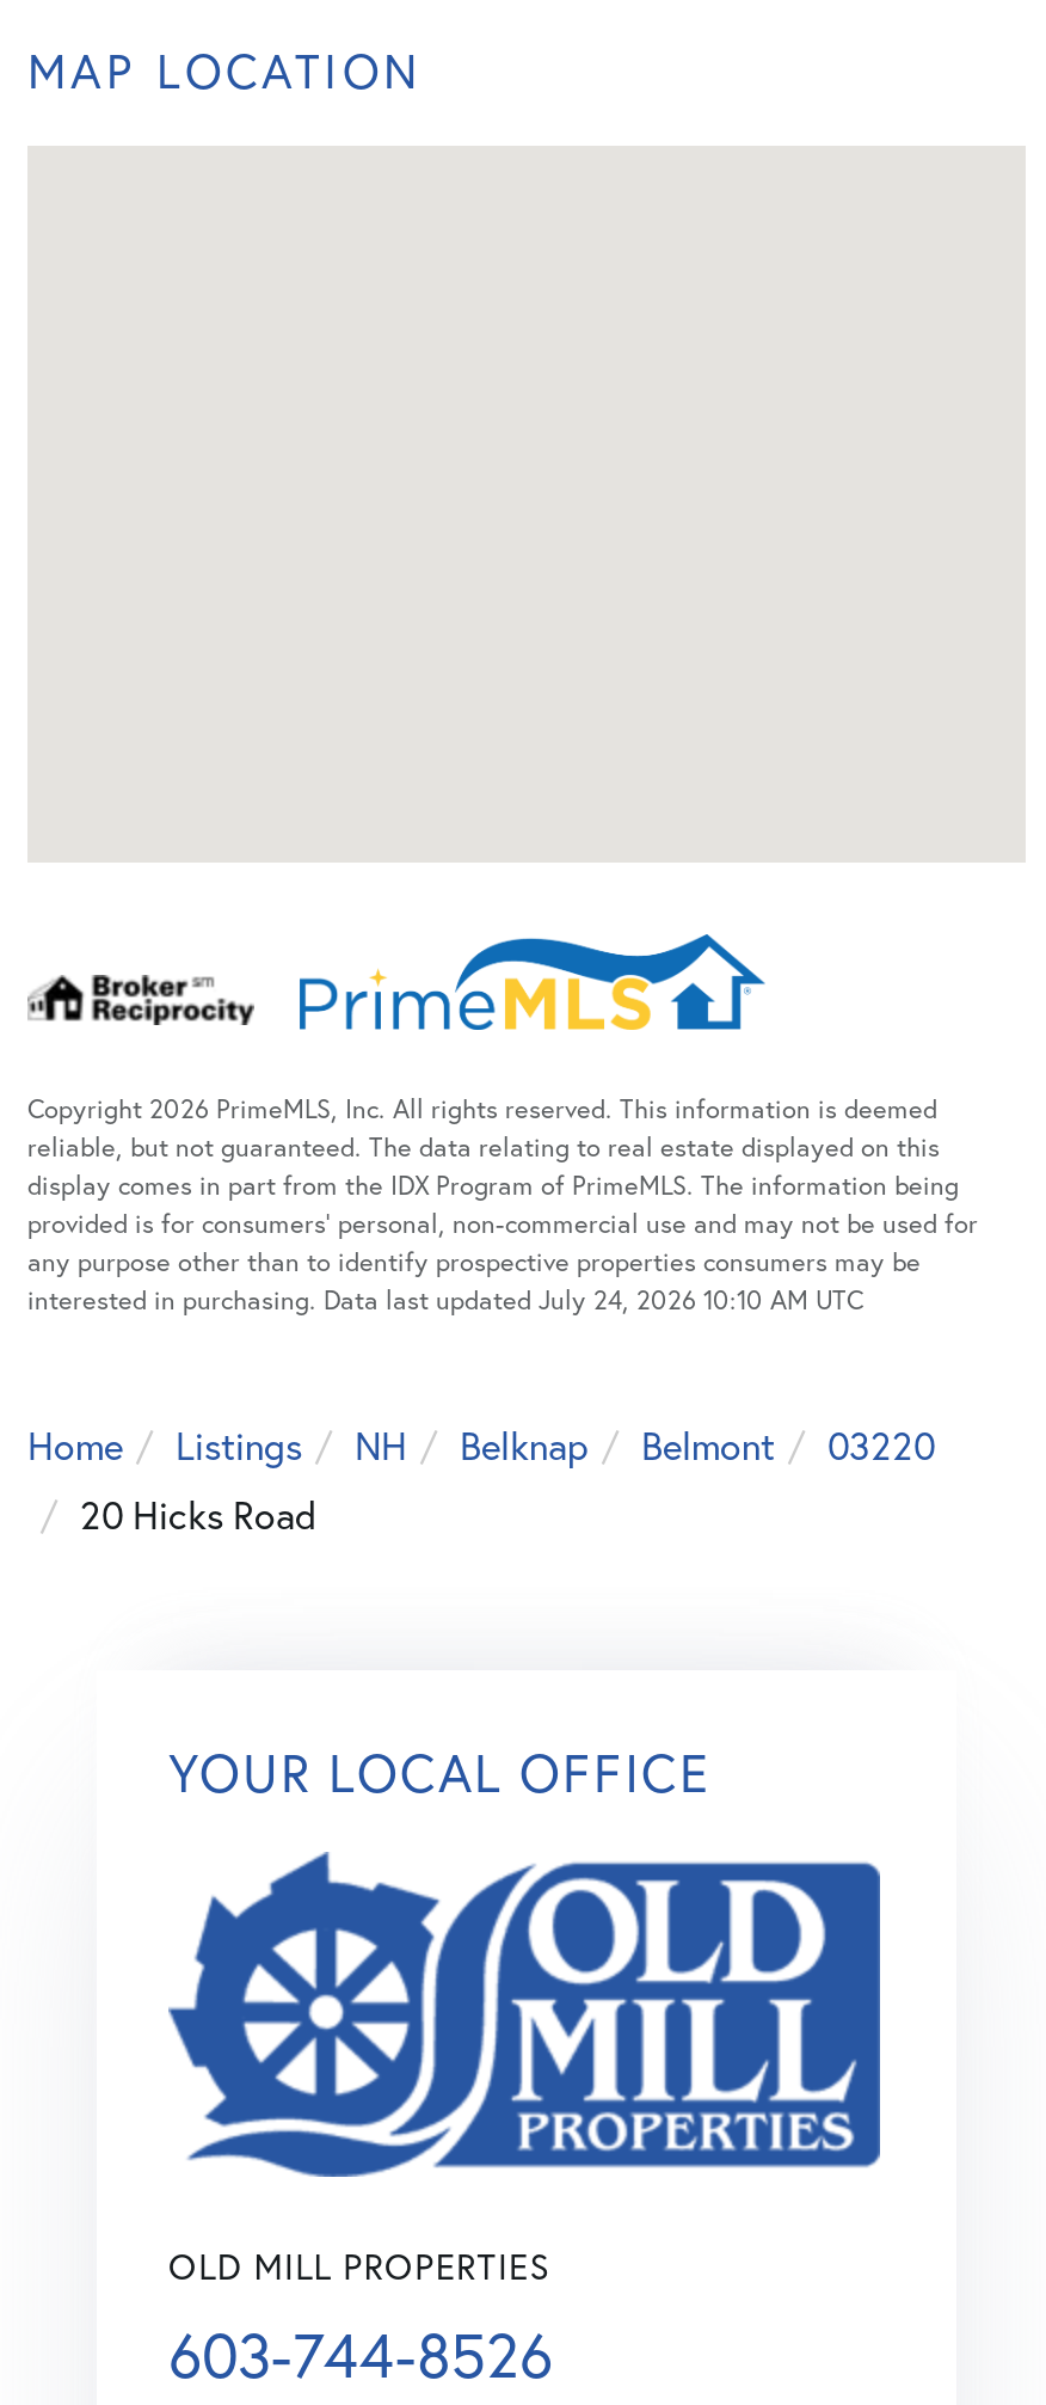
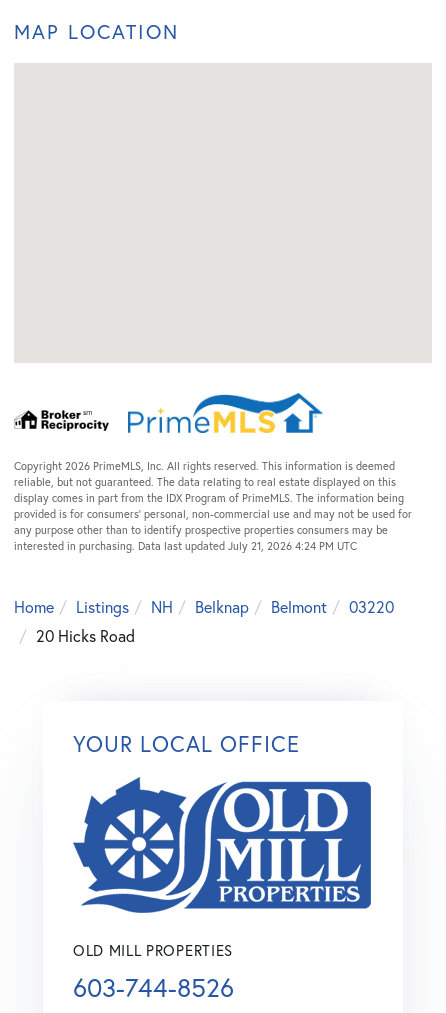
- interested in purchasing. Data last updated July 24, 2026 10:10 AM UTC
+ interested in purchasing. Data last updated July 21, 2026 4:24 PM UTC
